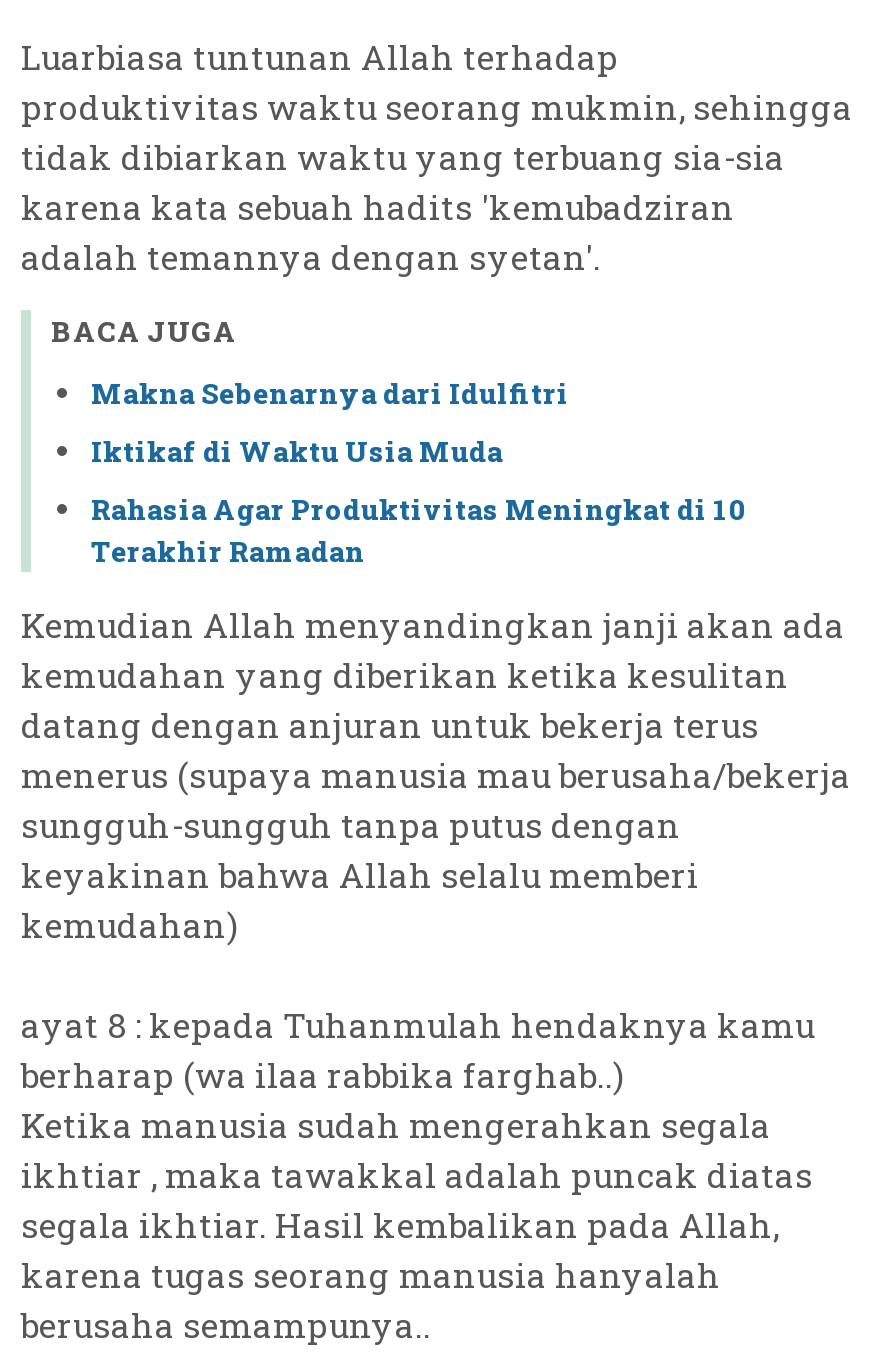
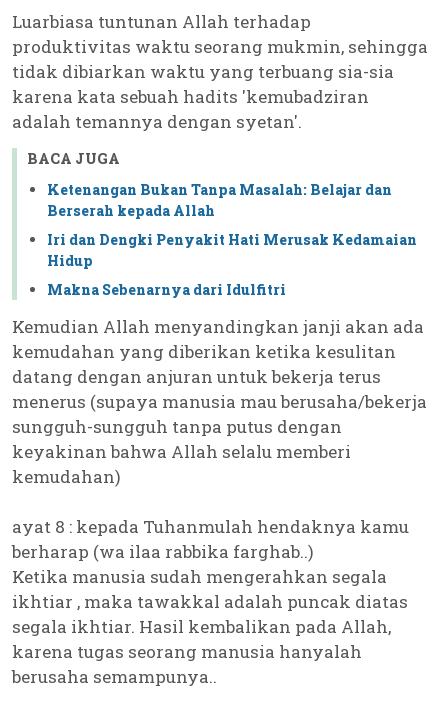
+ Ketenangan Bukan Tanpa Masalah: Belajar dan
+ Berserah kepada Allah
+ Iri dan Dengki Penyakit Hati Merusak Kedamaian
+ Hidup

moved down: Makna Sebenarnya dari Idulfitri

- Iktikaf di Waktu Usia Muda
- Rahasia Agar Produktivitas Meningkat di 10
- Terakhir Ramadan
